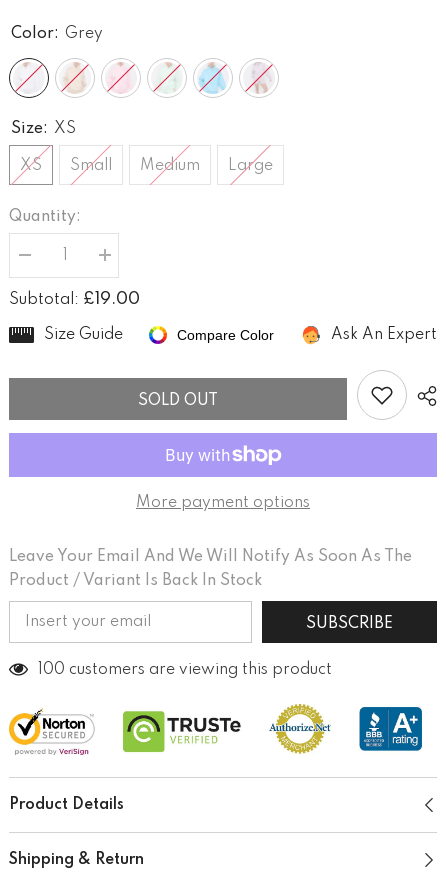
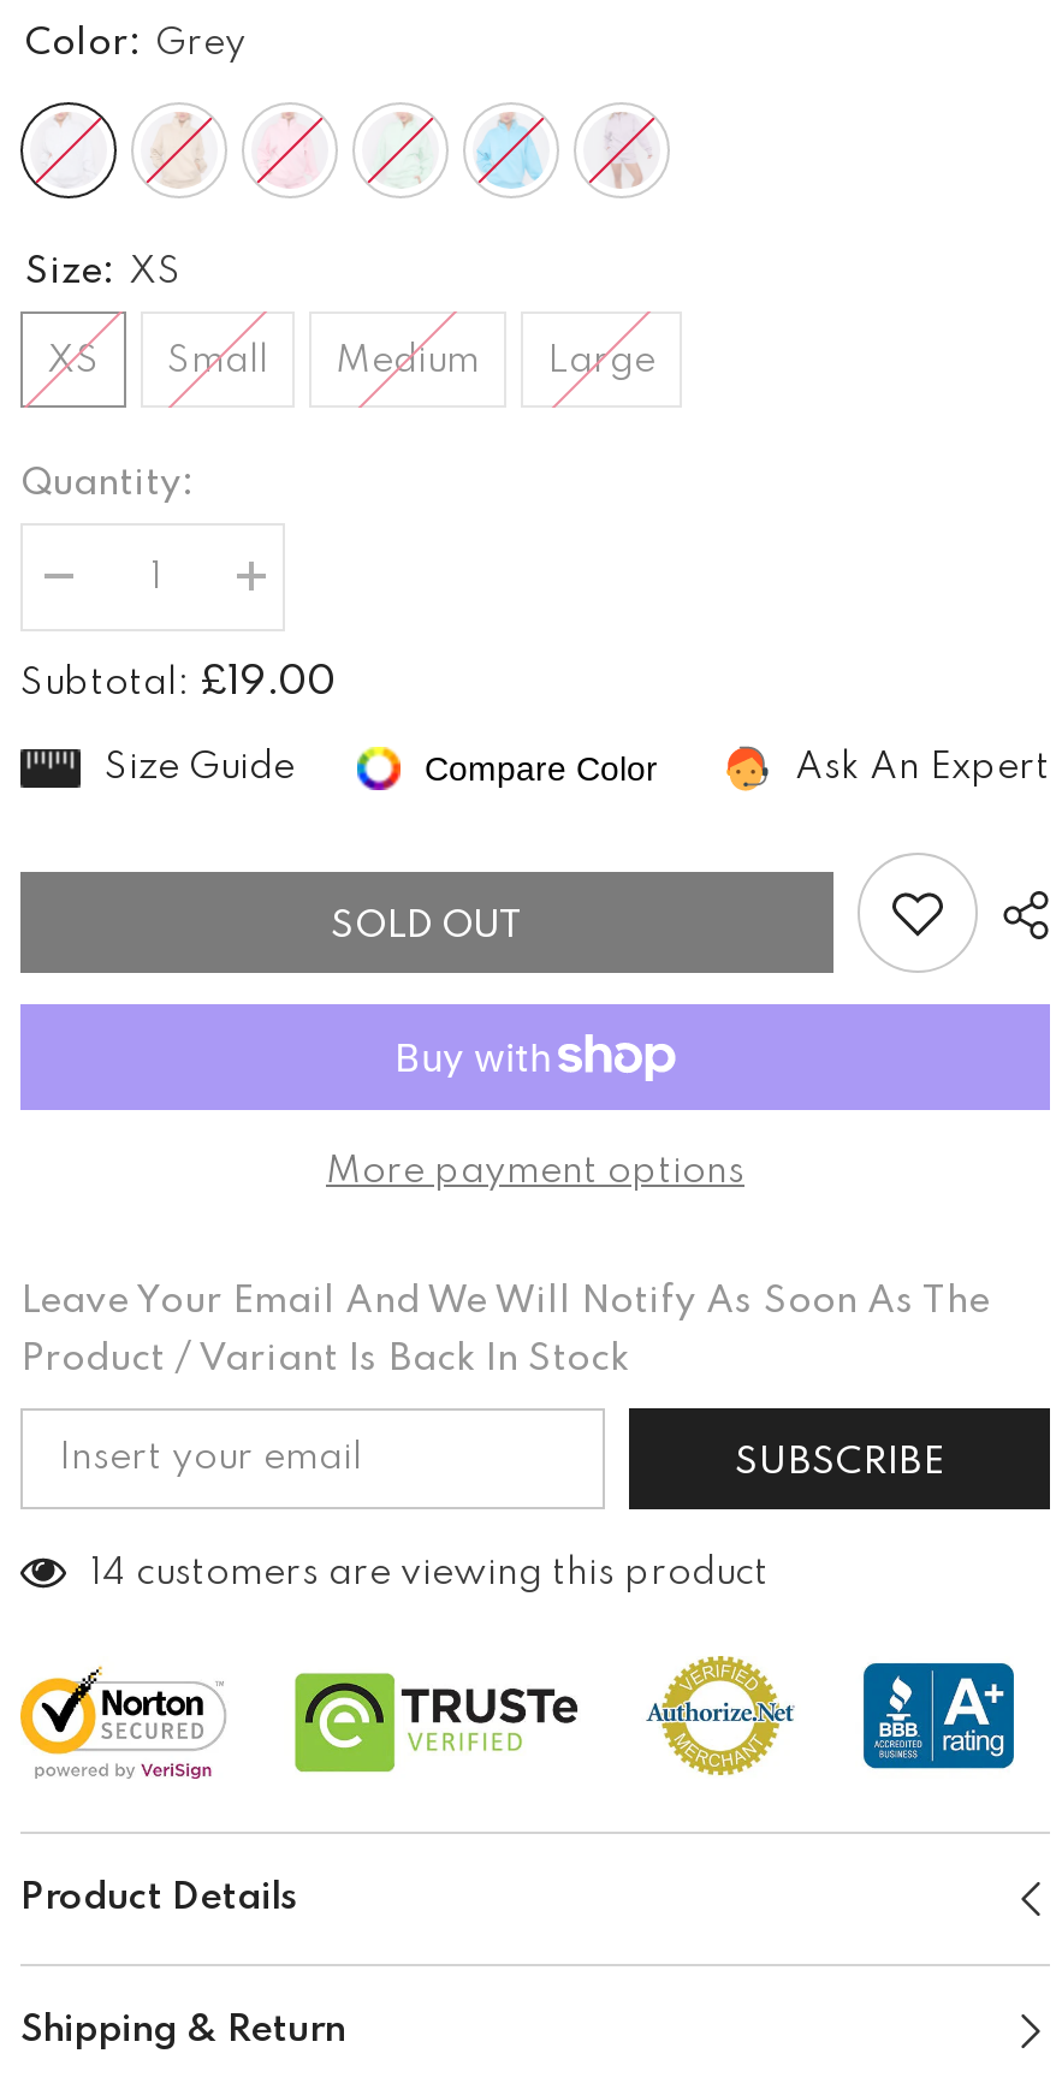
- 100 customers are viewing this product
+ 14 customers are viewing this product
